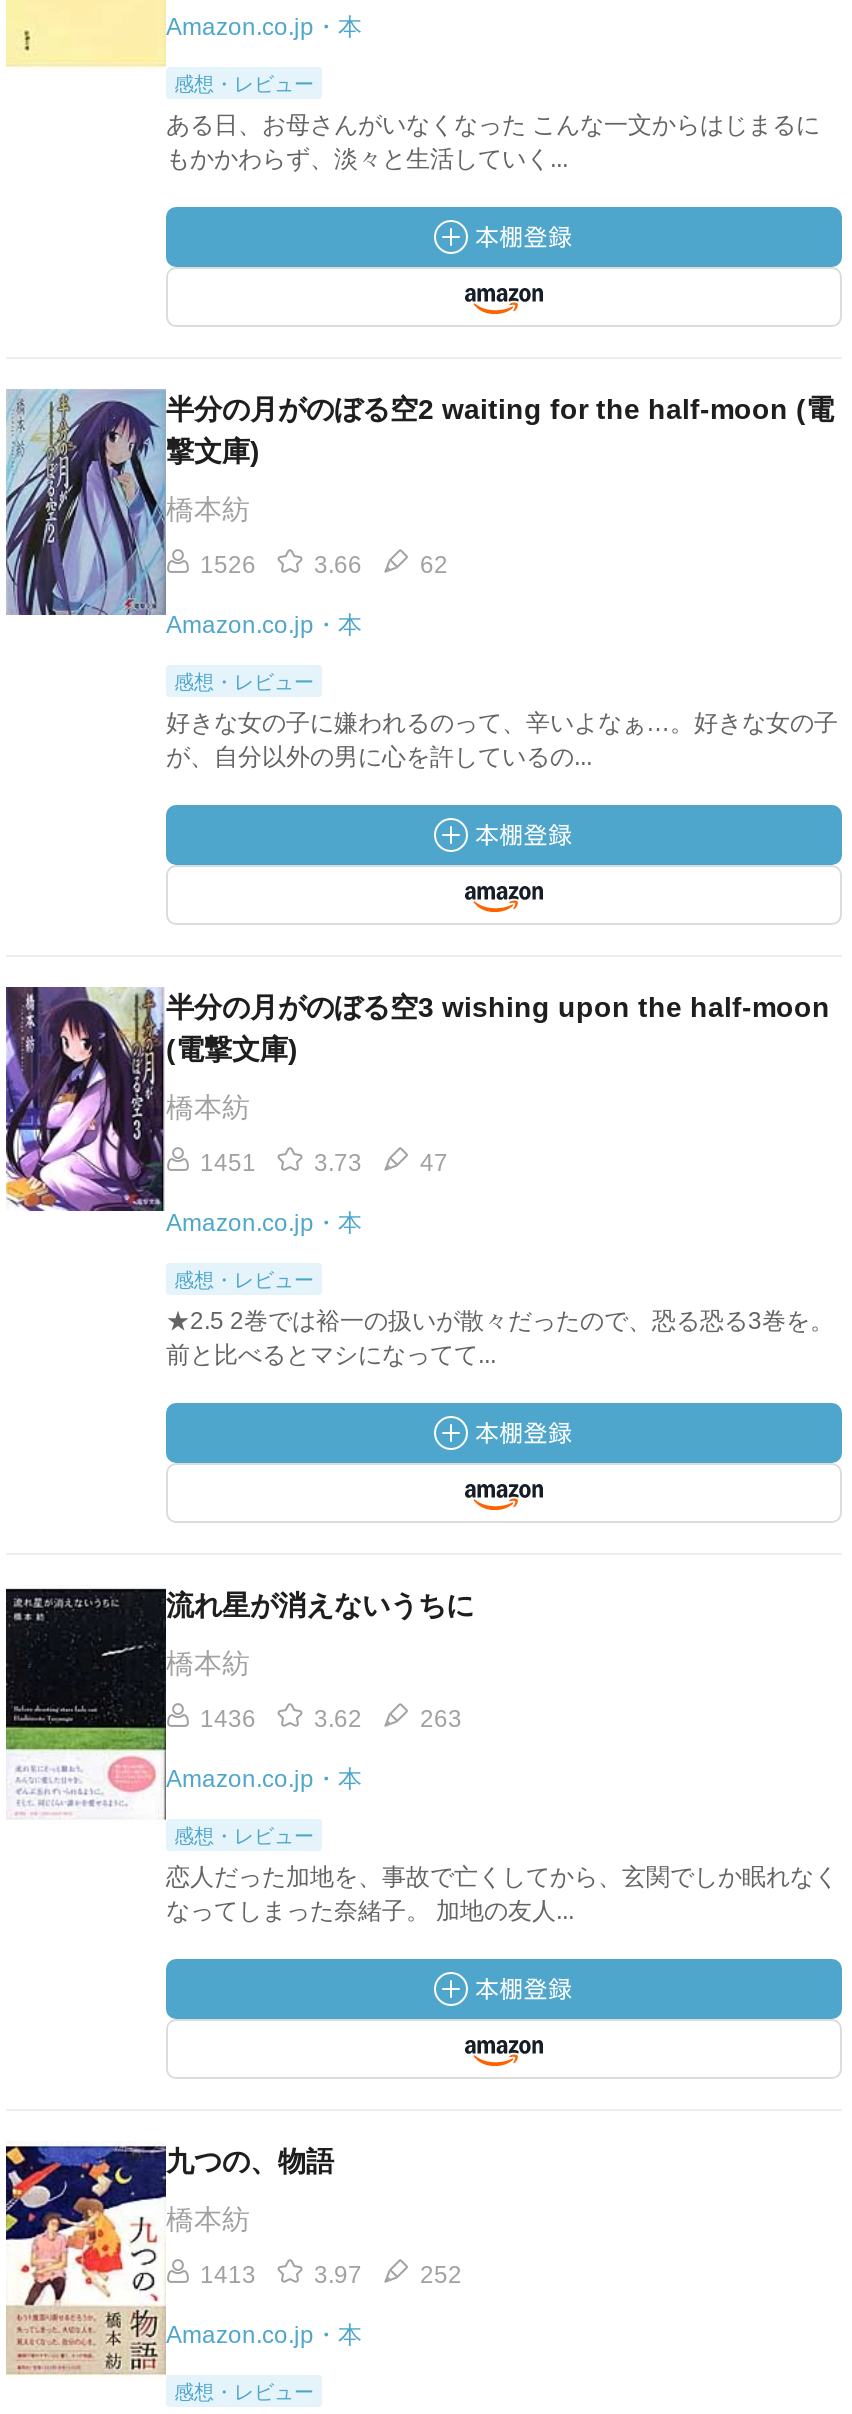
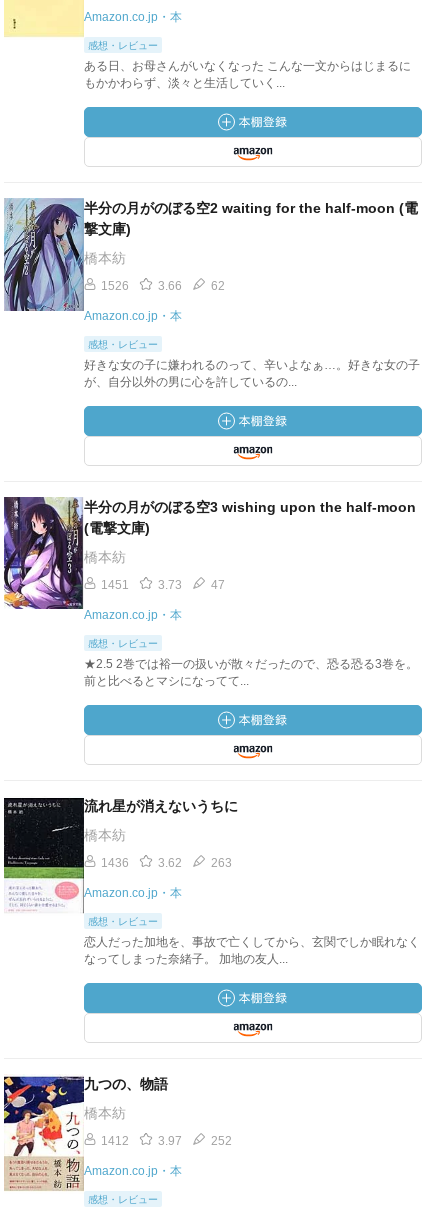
- 1413
+ 1412
